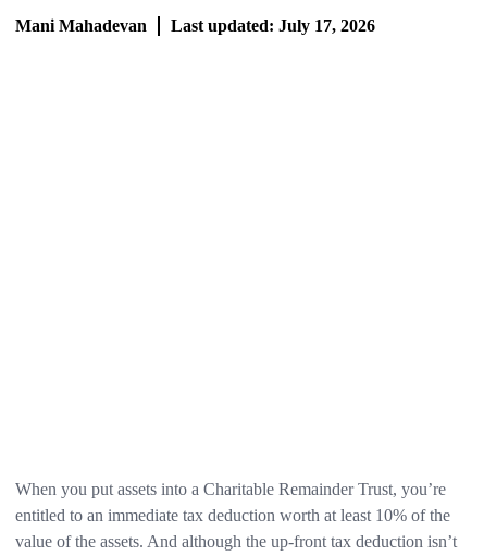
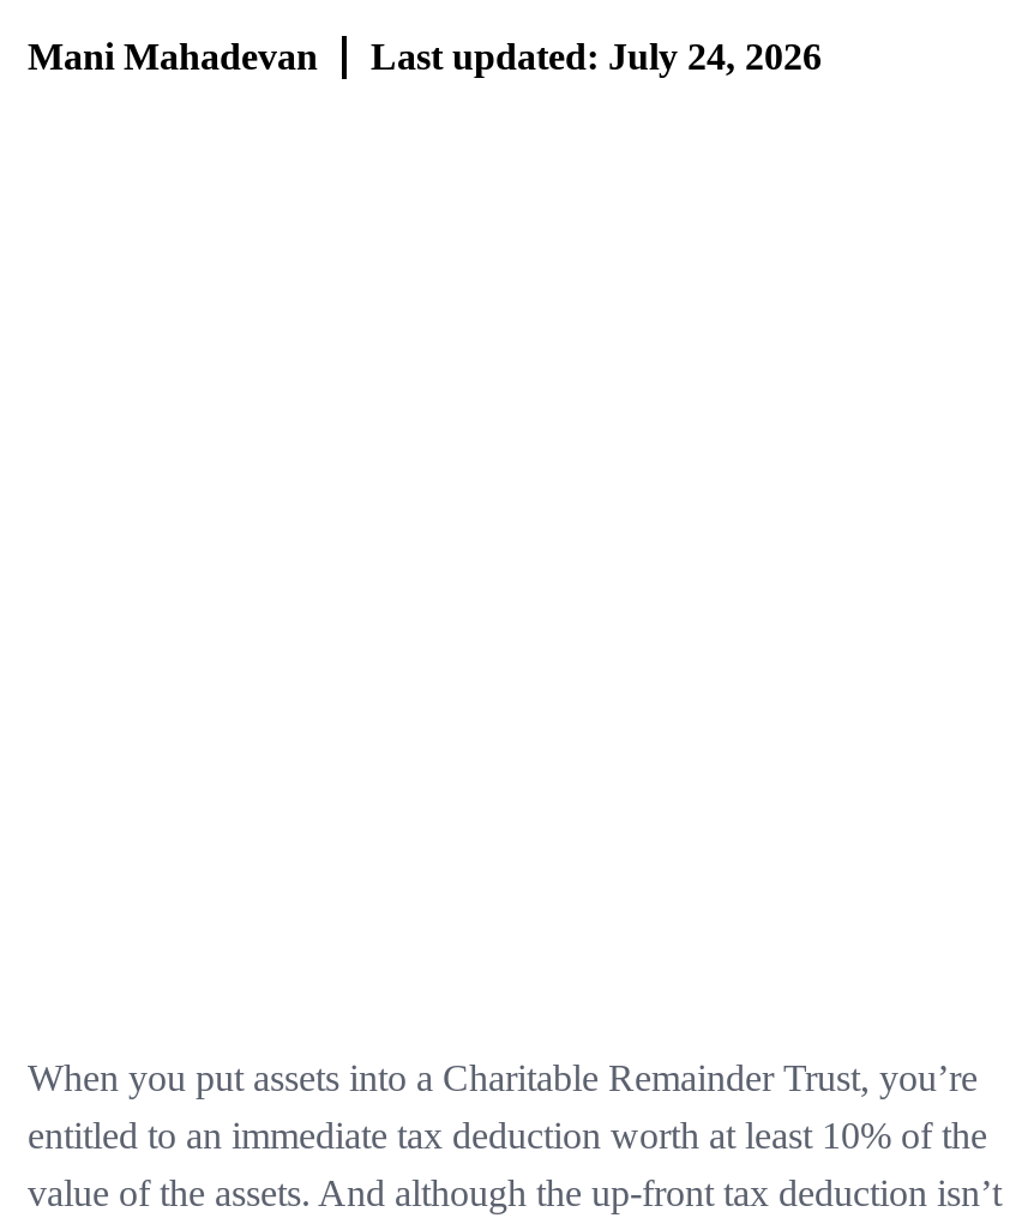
- Last updated: July 17, 2026
+ Last updated: July 24, 2026
